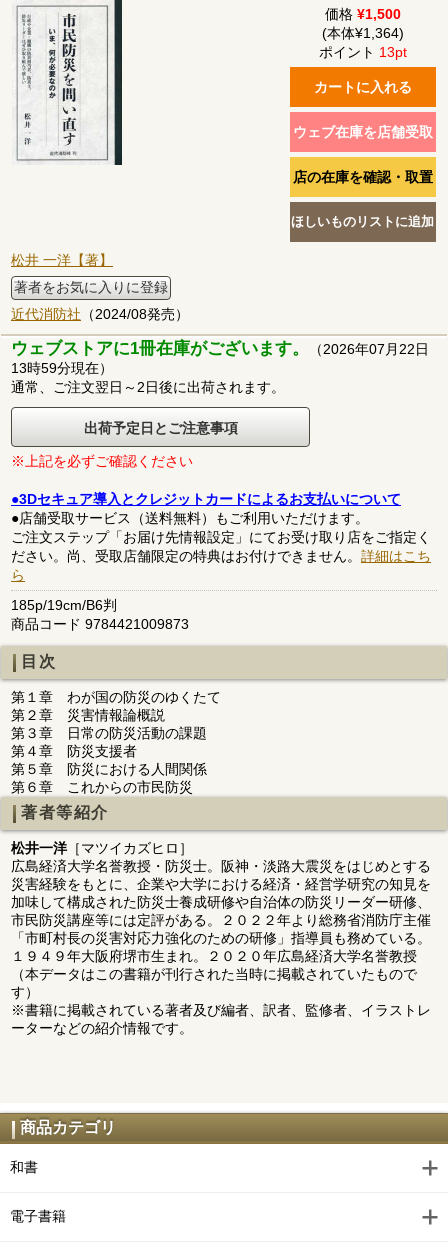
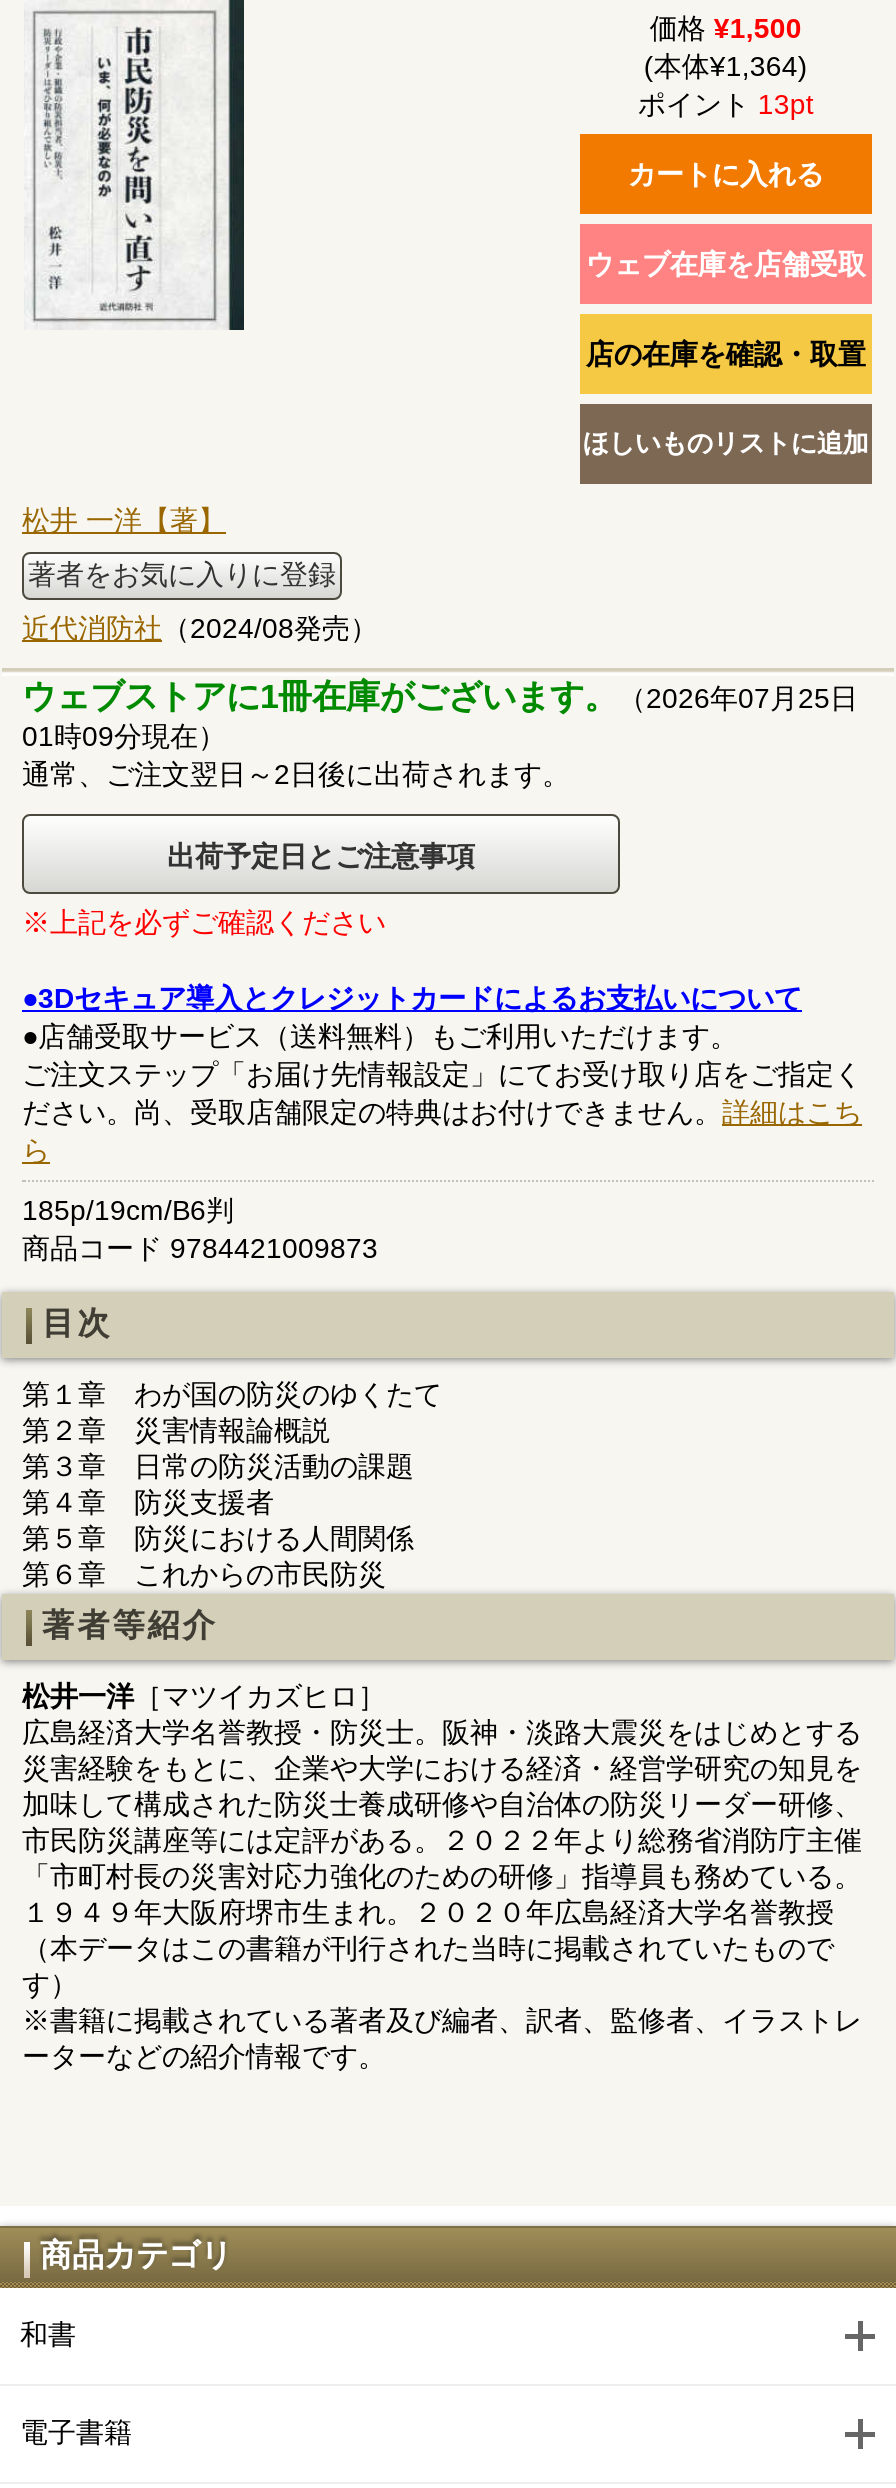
- ウェブストアに1冊在庫がございます。（2026年07月22日
+ ウェブストアに1冊在庫がございます。（2026年07月25日

- 13時59分現在）
+ 01時09分現在）
